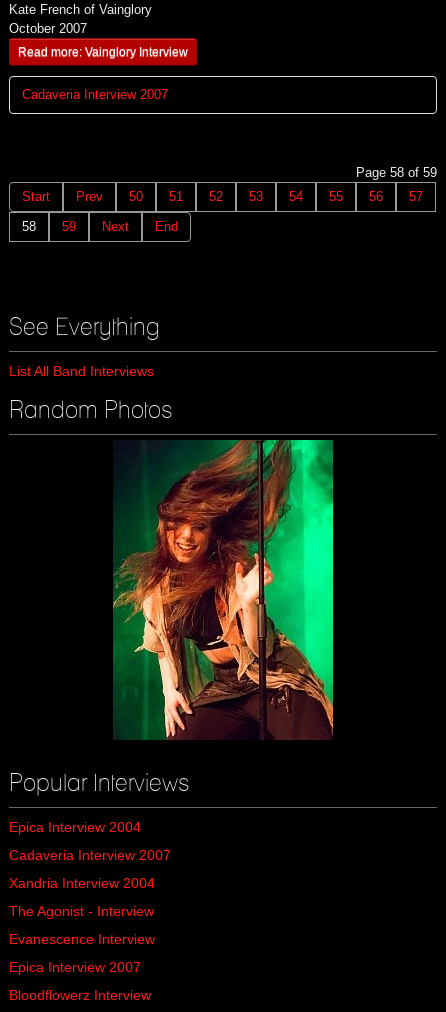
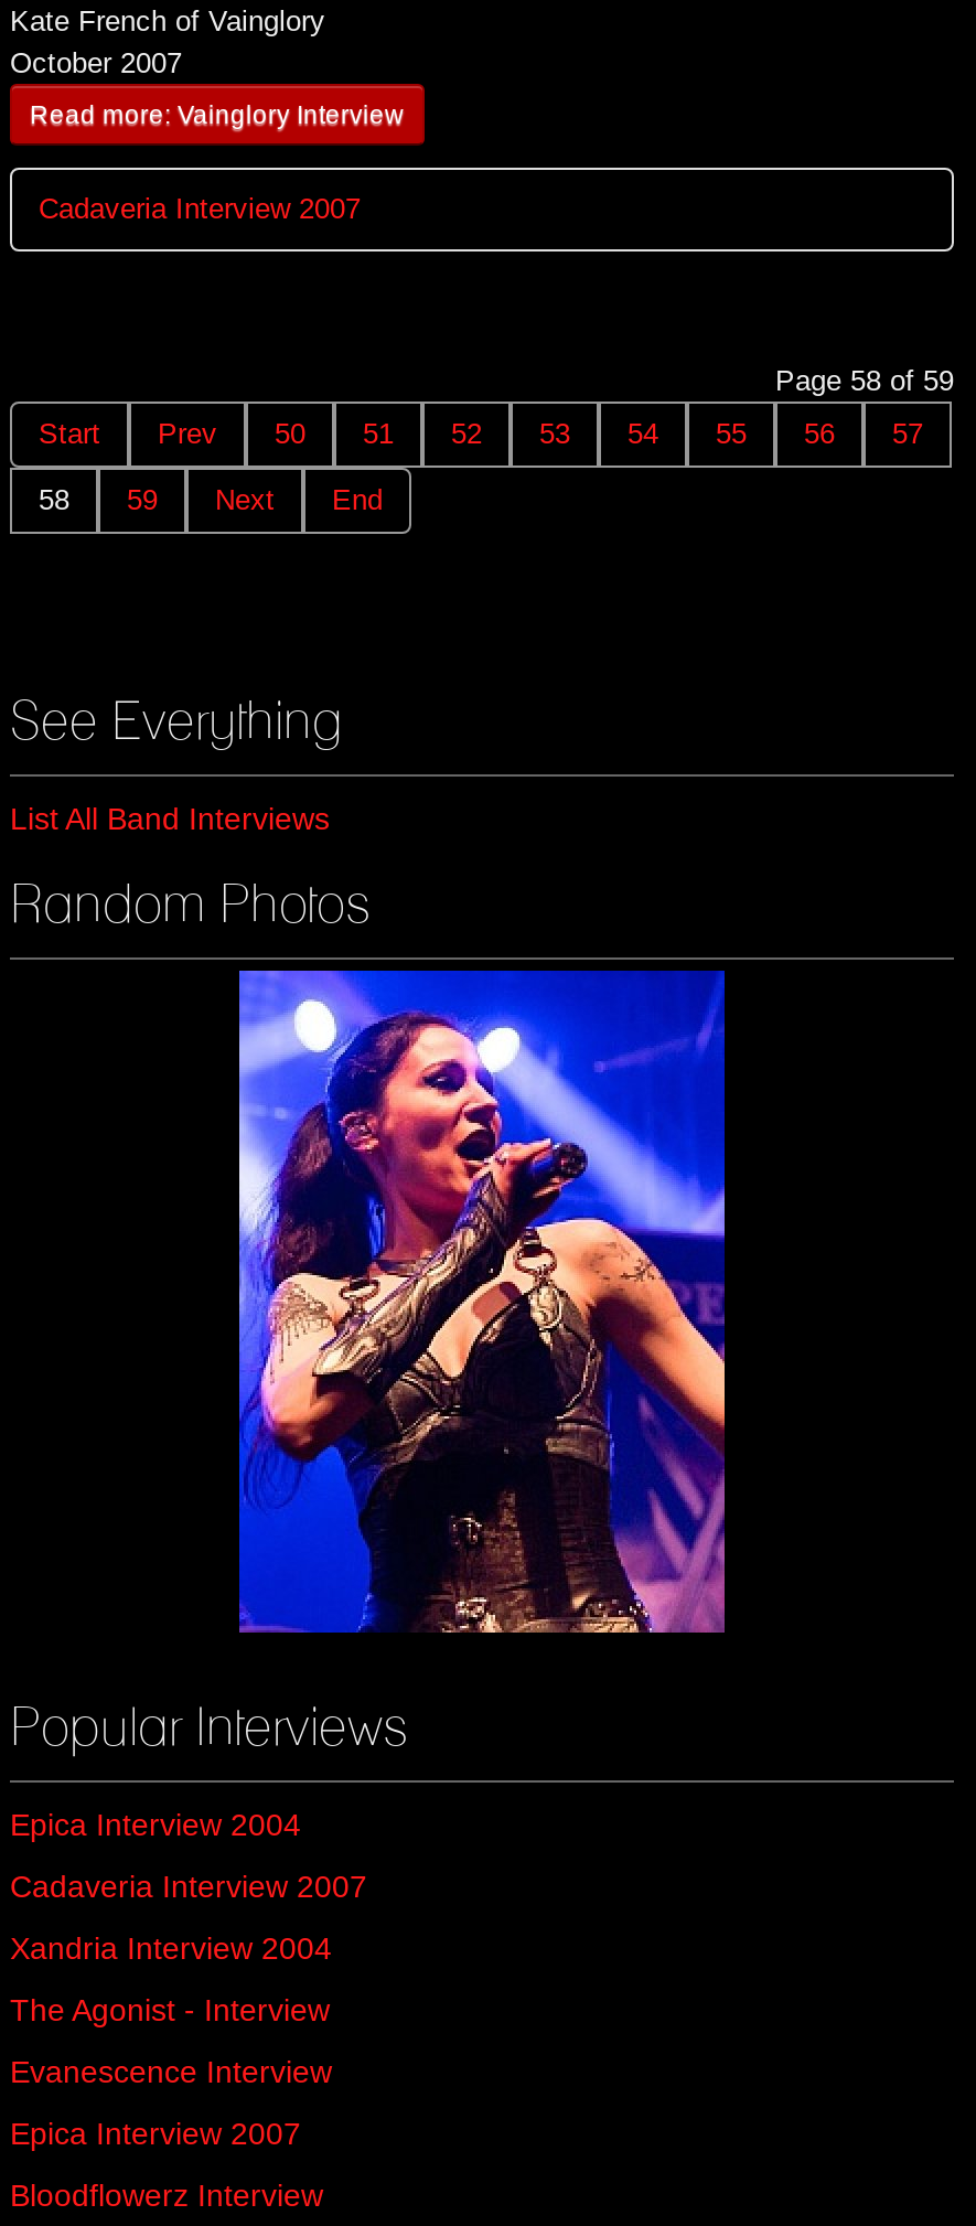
- [image]
+ [image]
